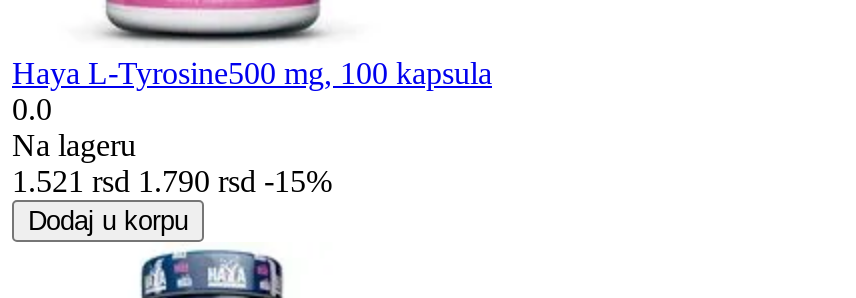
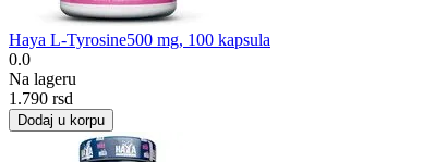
- 1.521 rsd 1.790 rsd -15%
+ 1.790 rsd
